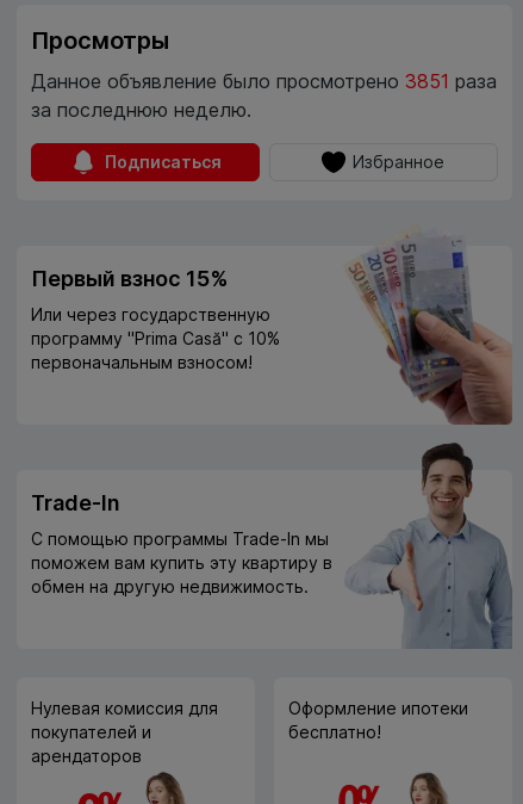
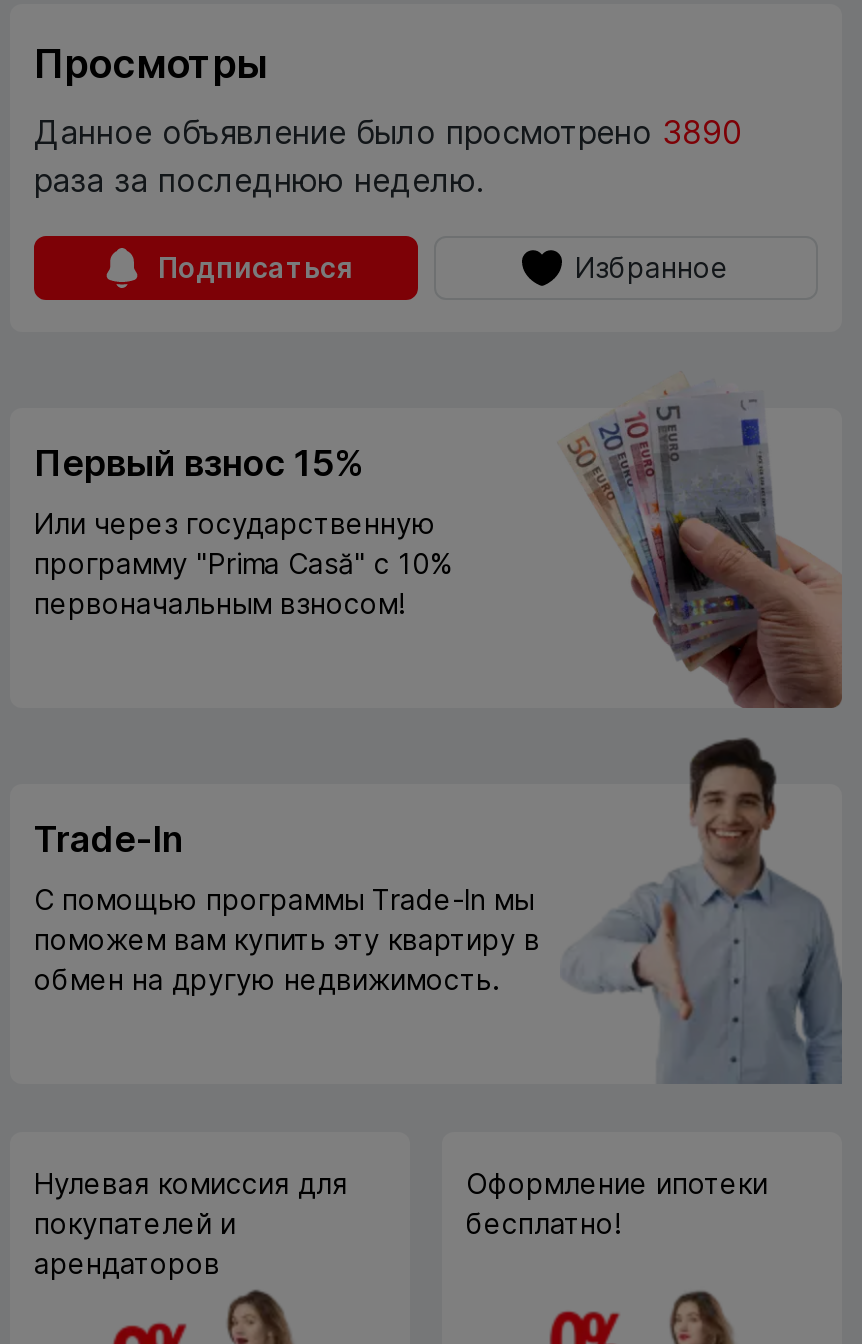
- Данное объявление было просмотрено 3851 раза
- за последнюю неделю.
+ Данное объявление было просмотрено 3890
+ раза за последнюю неделю.
